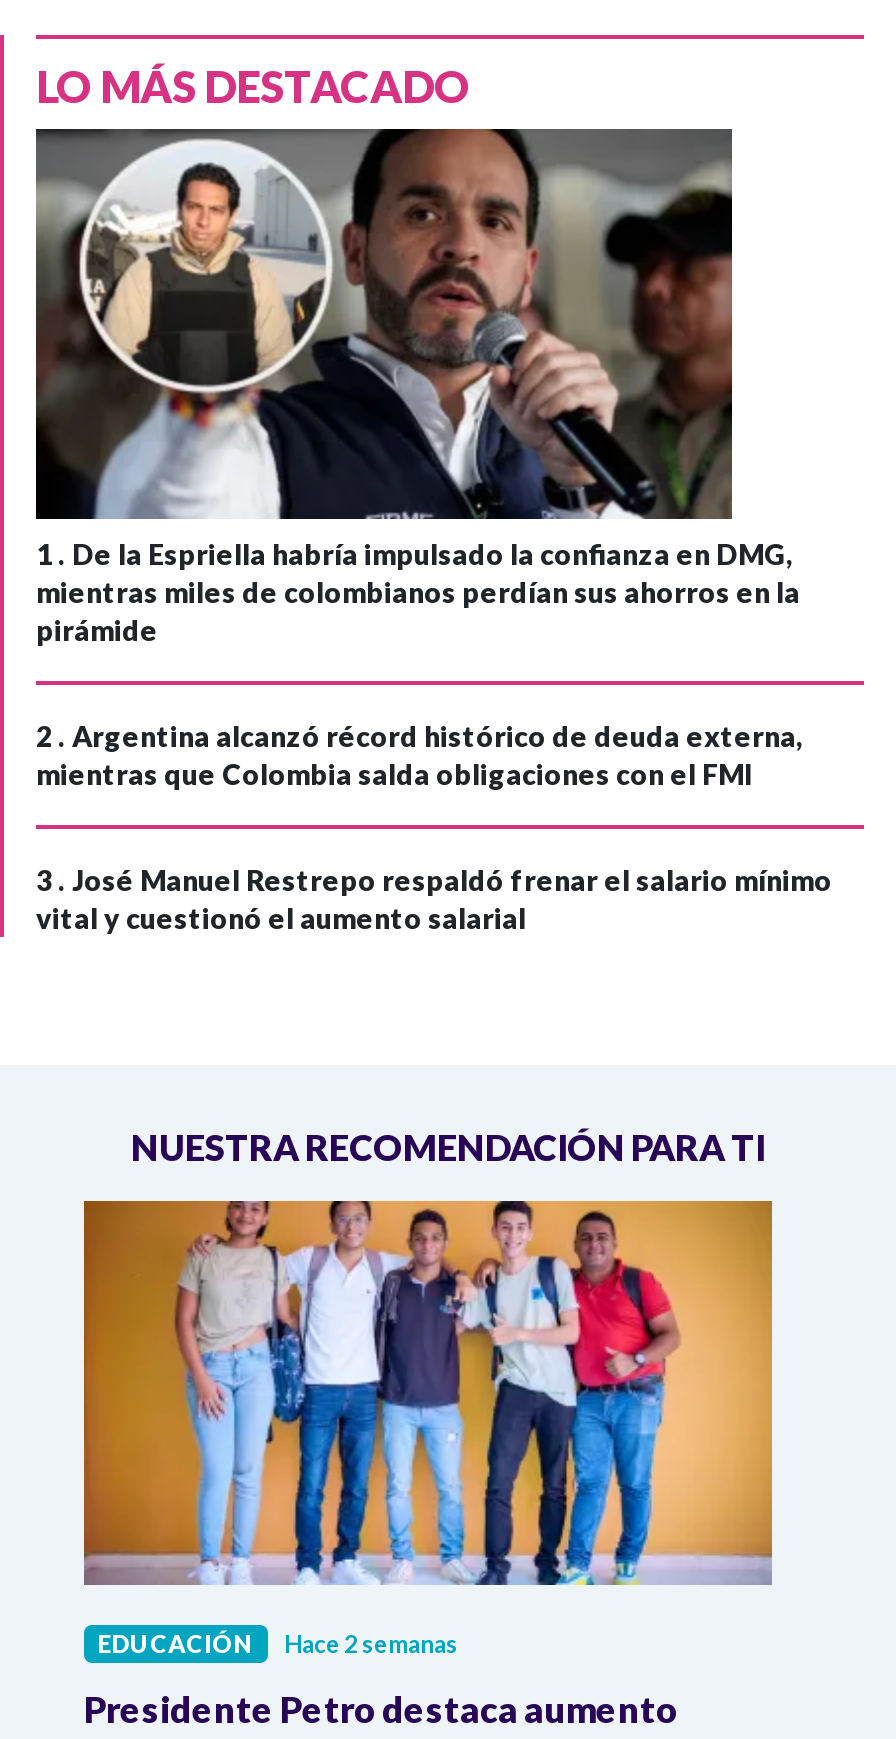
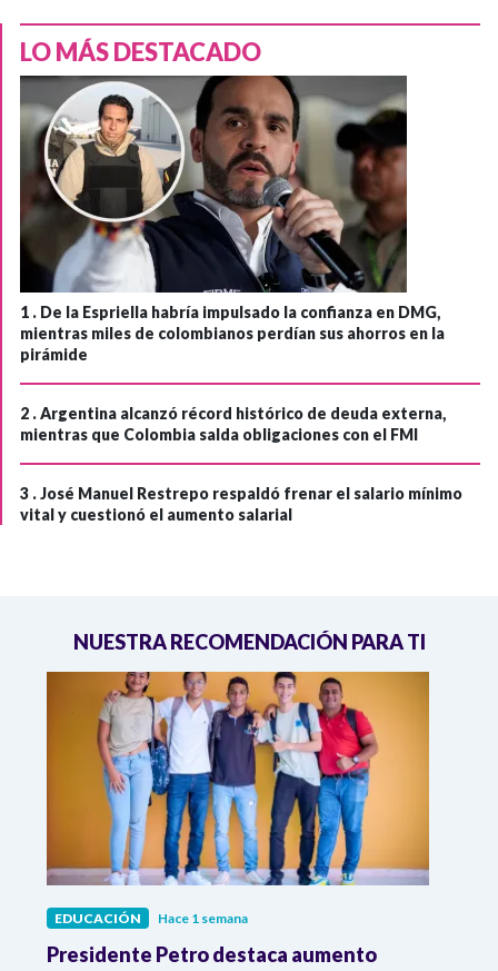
- EDUCACIÓN Hace 2 semanas
+ EDUCACIÓN Hace 1 semana
